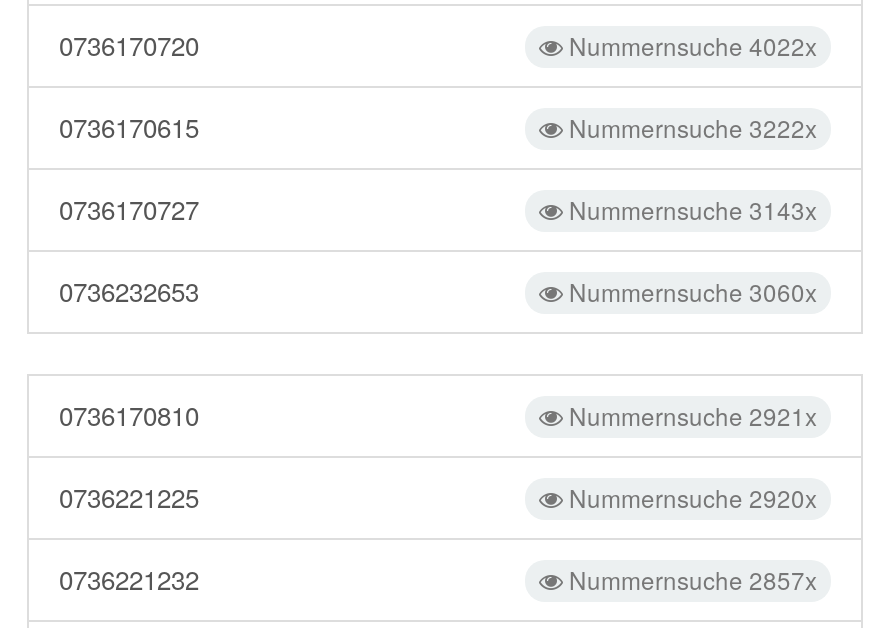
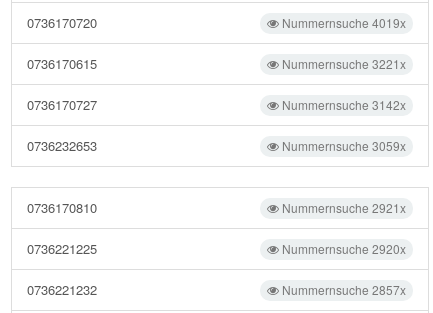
- Nummernsuche 4022x
+ Nummernsuche 4019x

- Nummernsuche 3222x
+ Nummernsuche 3221x

- Nummernsuche 3143x
+ Nummernsuche 3142x

- Nummernsuche 3060x
+ Nummernsuche 3059x
